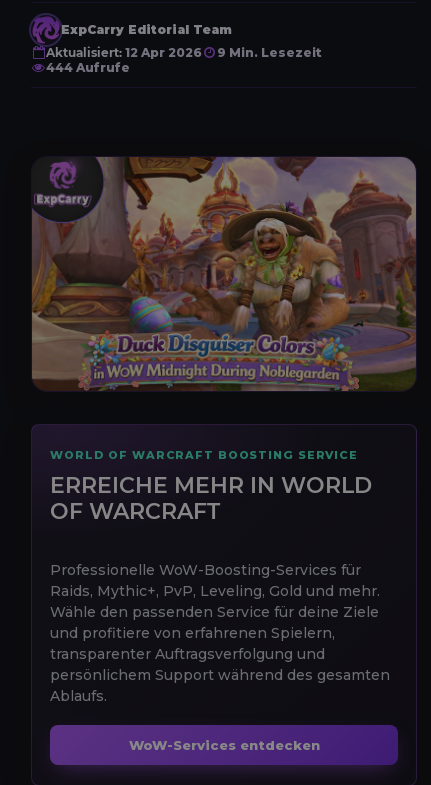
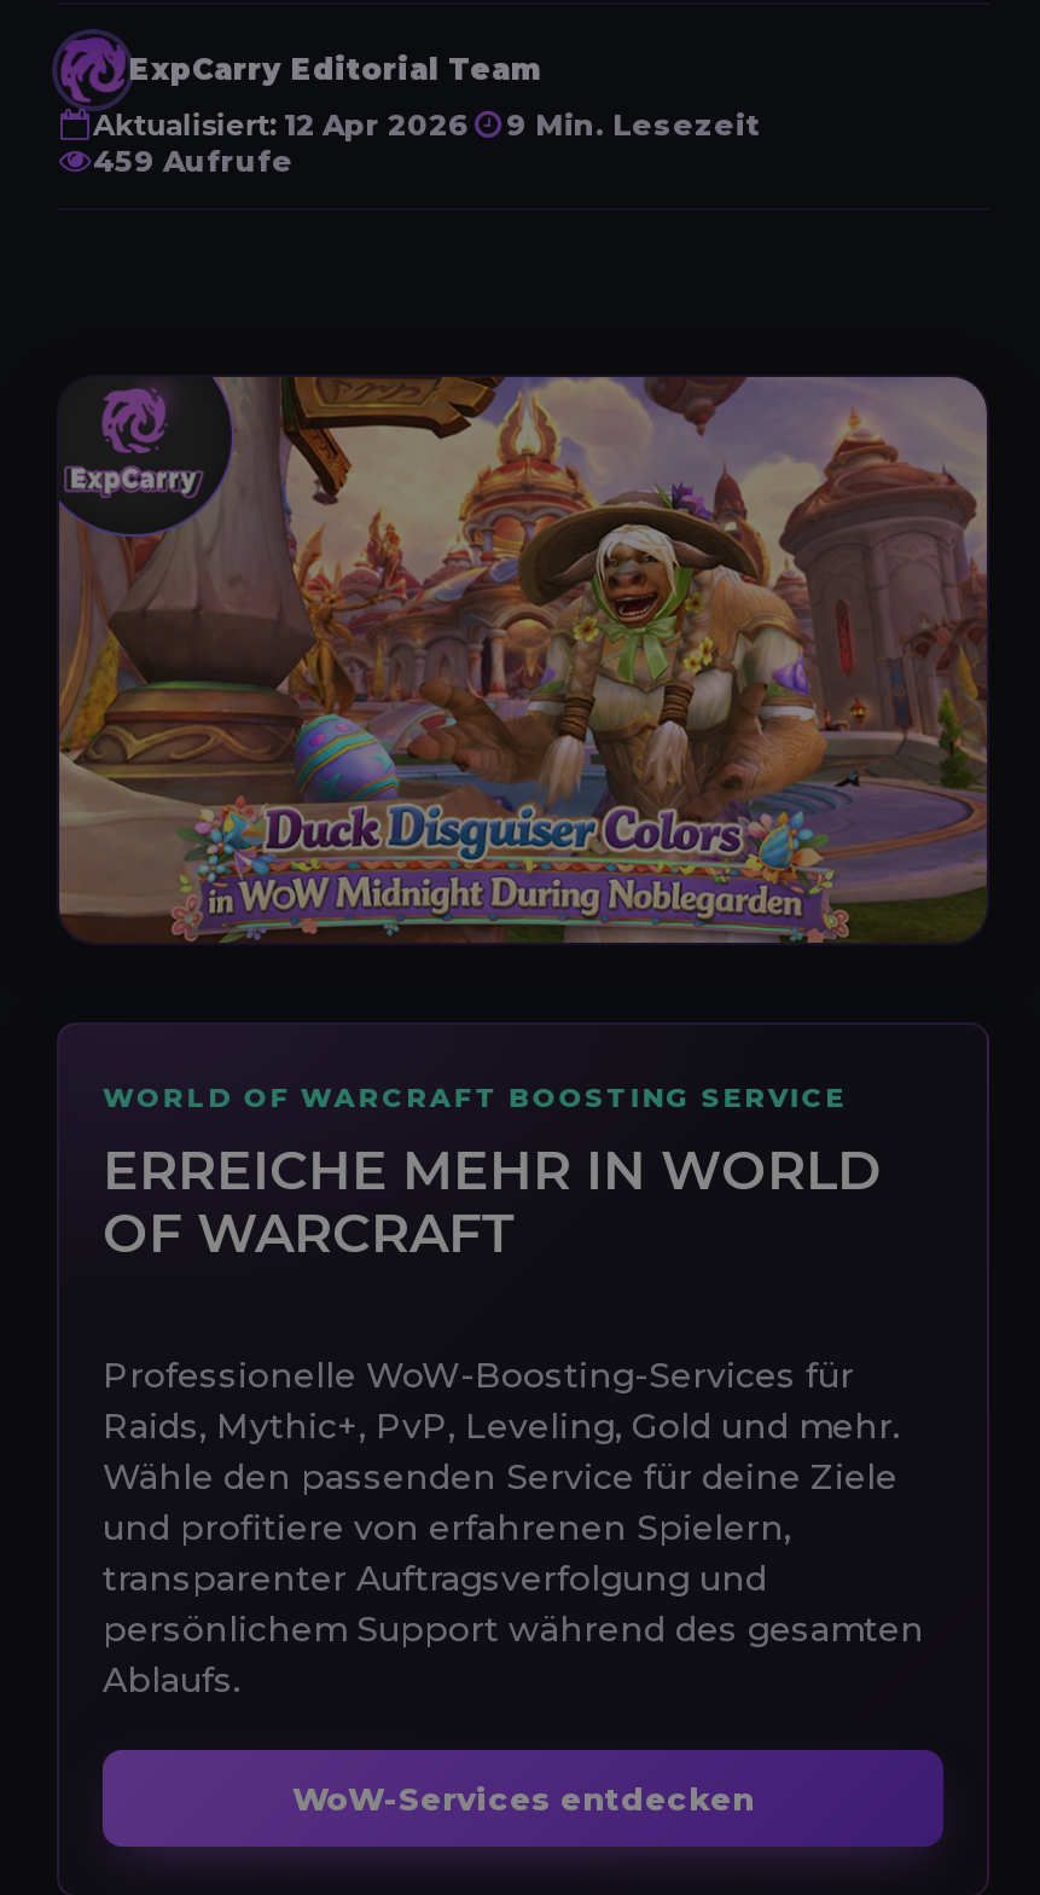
- 444 Aufrufe
+ 459 Aufrufe
